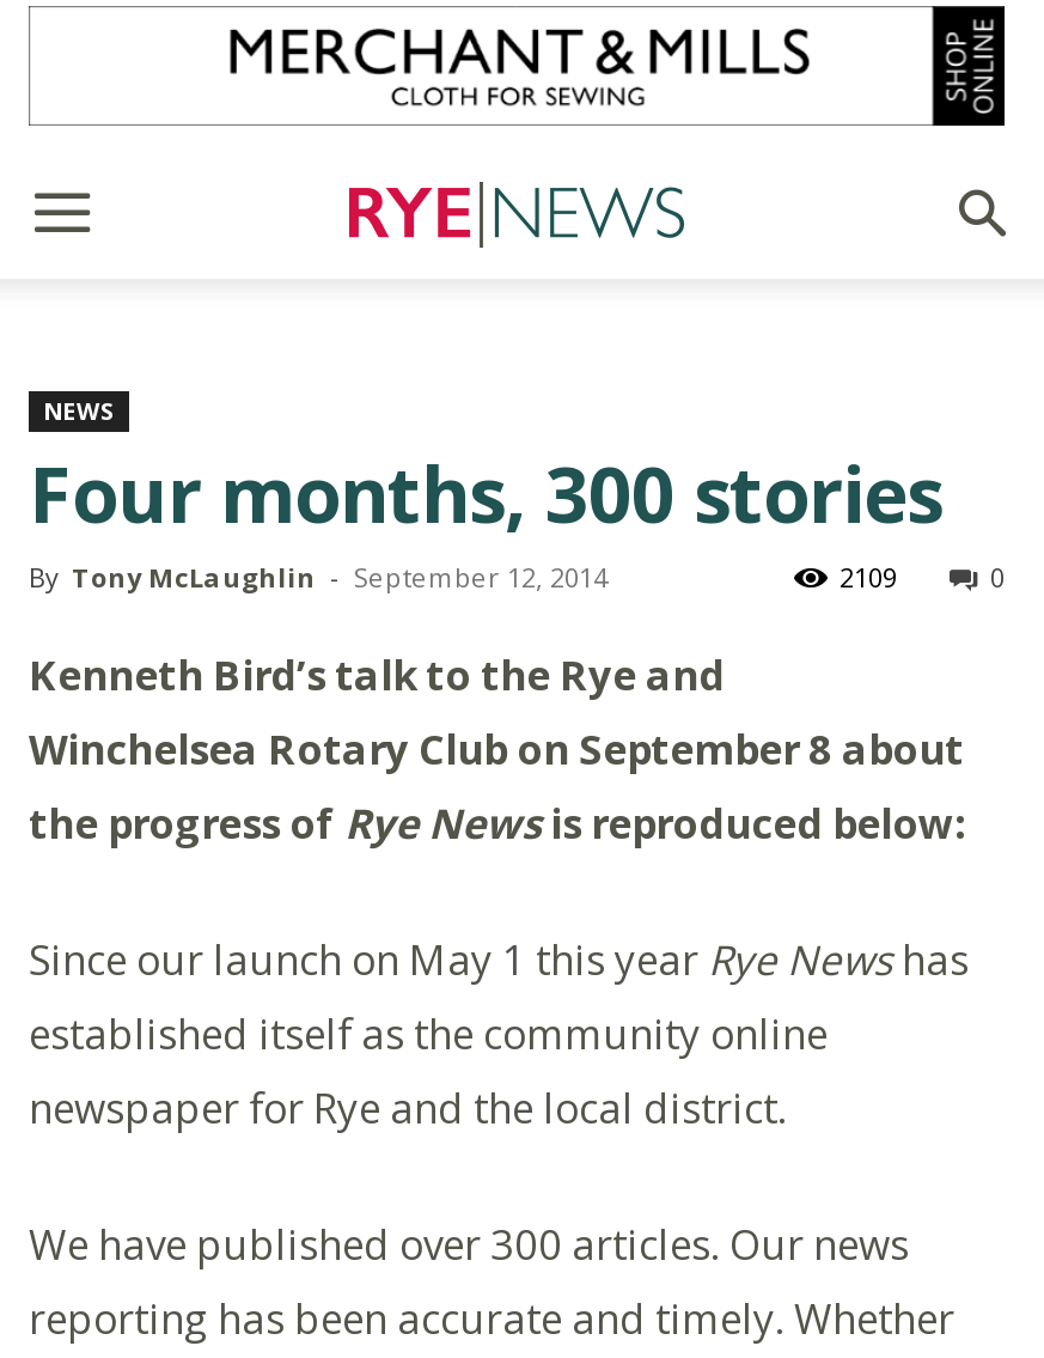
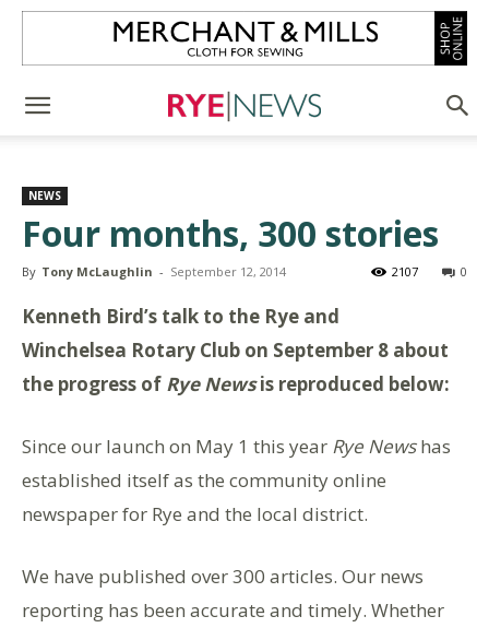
- 2109
+ 2107
